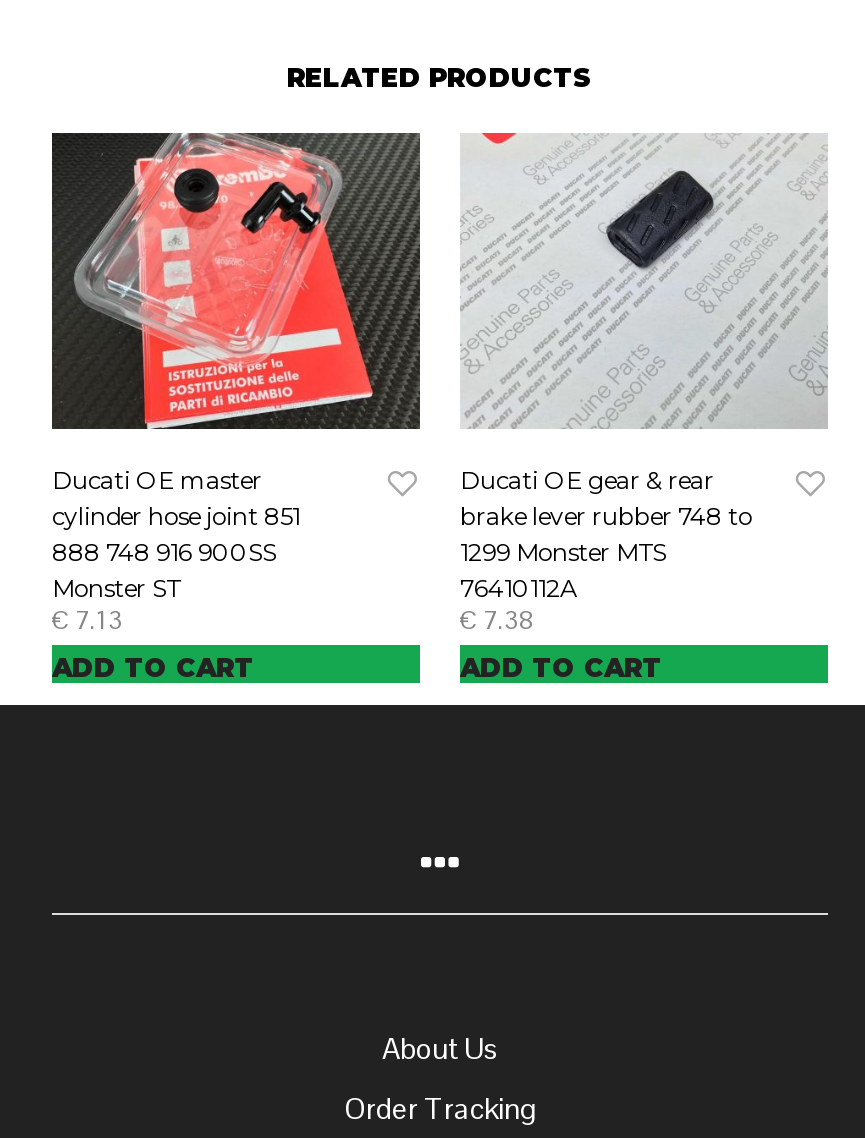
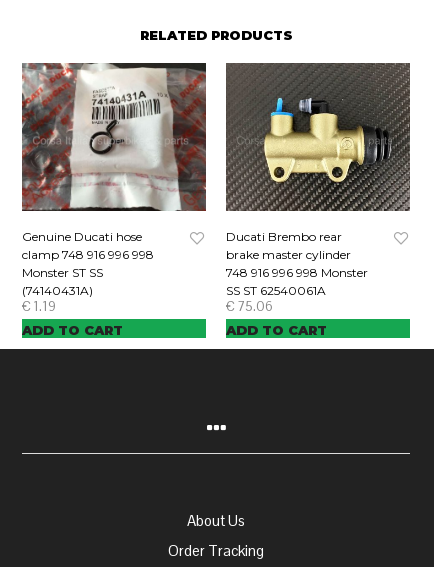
- [image]
- Ducati OE master
- cylinder hose joint 851
- 888 748 916 900SS
- Monster ST
- €7.13
+ [image]
+ Genuine Ducati hose
+ clamp 748 916 996 998
+ Monster ST SS
+ (74140431A)
+ €1.19

- [image]
- Ducati OE gear & rear
- brake lever rubber 748 to
- 1299 Monster MTS
- 76410112A
- €7.38
+ [image]
+ Ducati Brembo rear
+ brake master cylinder
+ 748 916 996 998 Monster
+ SS ST 62540061A
+ €75.06
